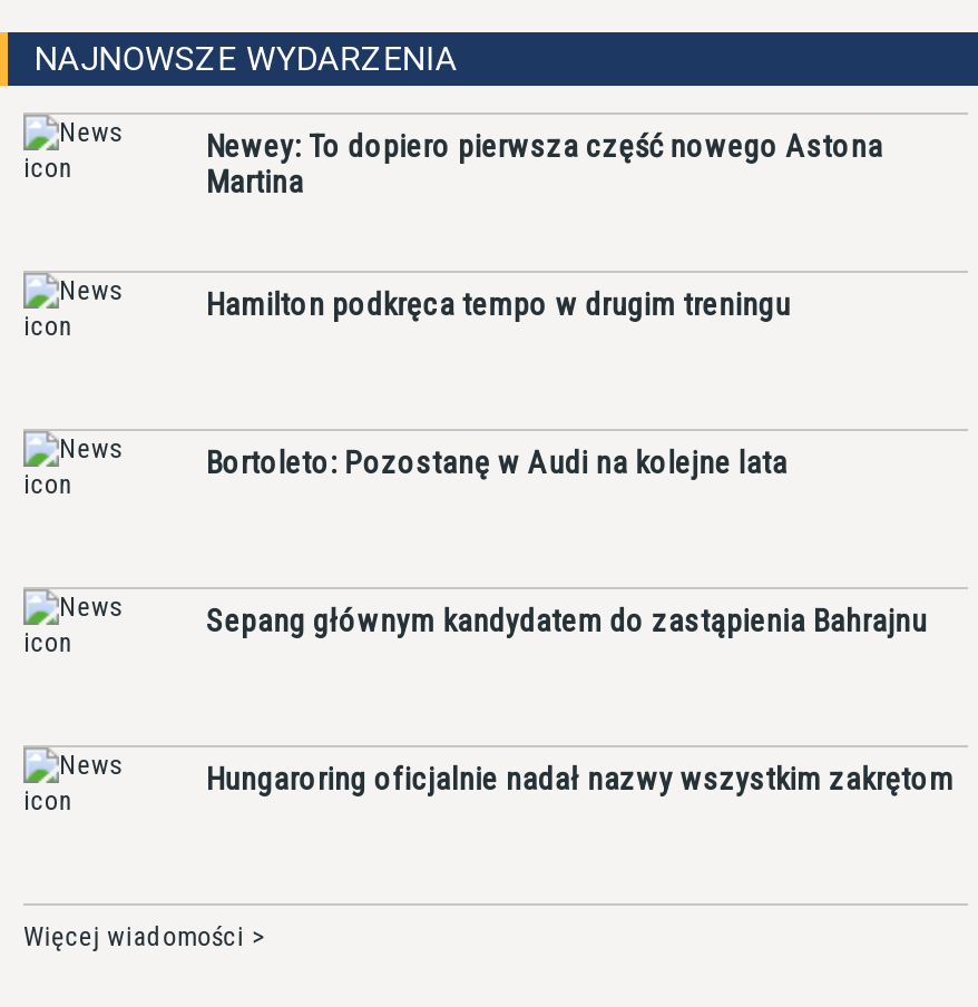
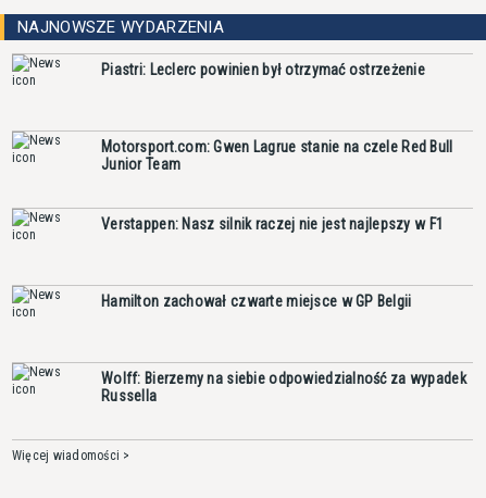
- Newey: To dopiero pierwsza część nowego Astona
- Martina
+ Piastri: Leclerc powinien był otrzymać ostrzeżenie

- Hamilton podkręca tempo w drugim treningu
+ Motorsport.com: Gwen Lagrue stanie na czele Red Bull
+ Junior Team

- Bortoleto: Pozostanę w Audi na kolejne lata
+ Verstappen: Nasz silnik raczej nie jest najlepszy w F1

- Sepang głównym kandydatem do zastąpienia Bahrajnu
+ Hamilton zachował czwarte miejsce w GP Belgii

- Hungaroring oficjalnie nadał nazwy wszystkim zakrętom
+ Wolff: Bierzemy na siebie odpowiedzialność za wypadek
+ Russella
